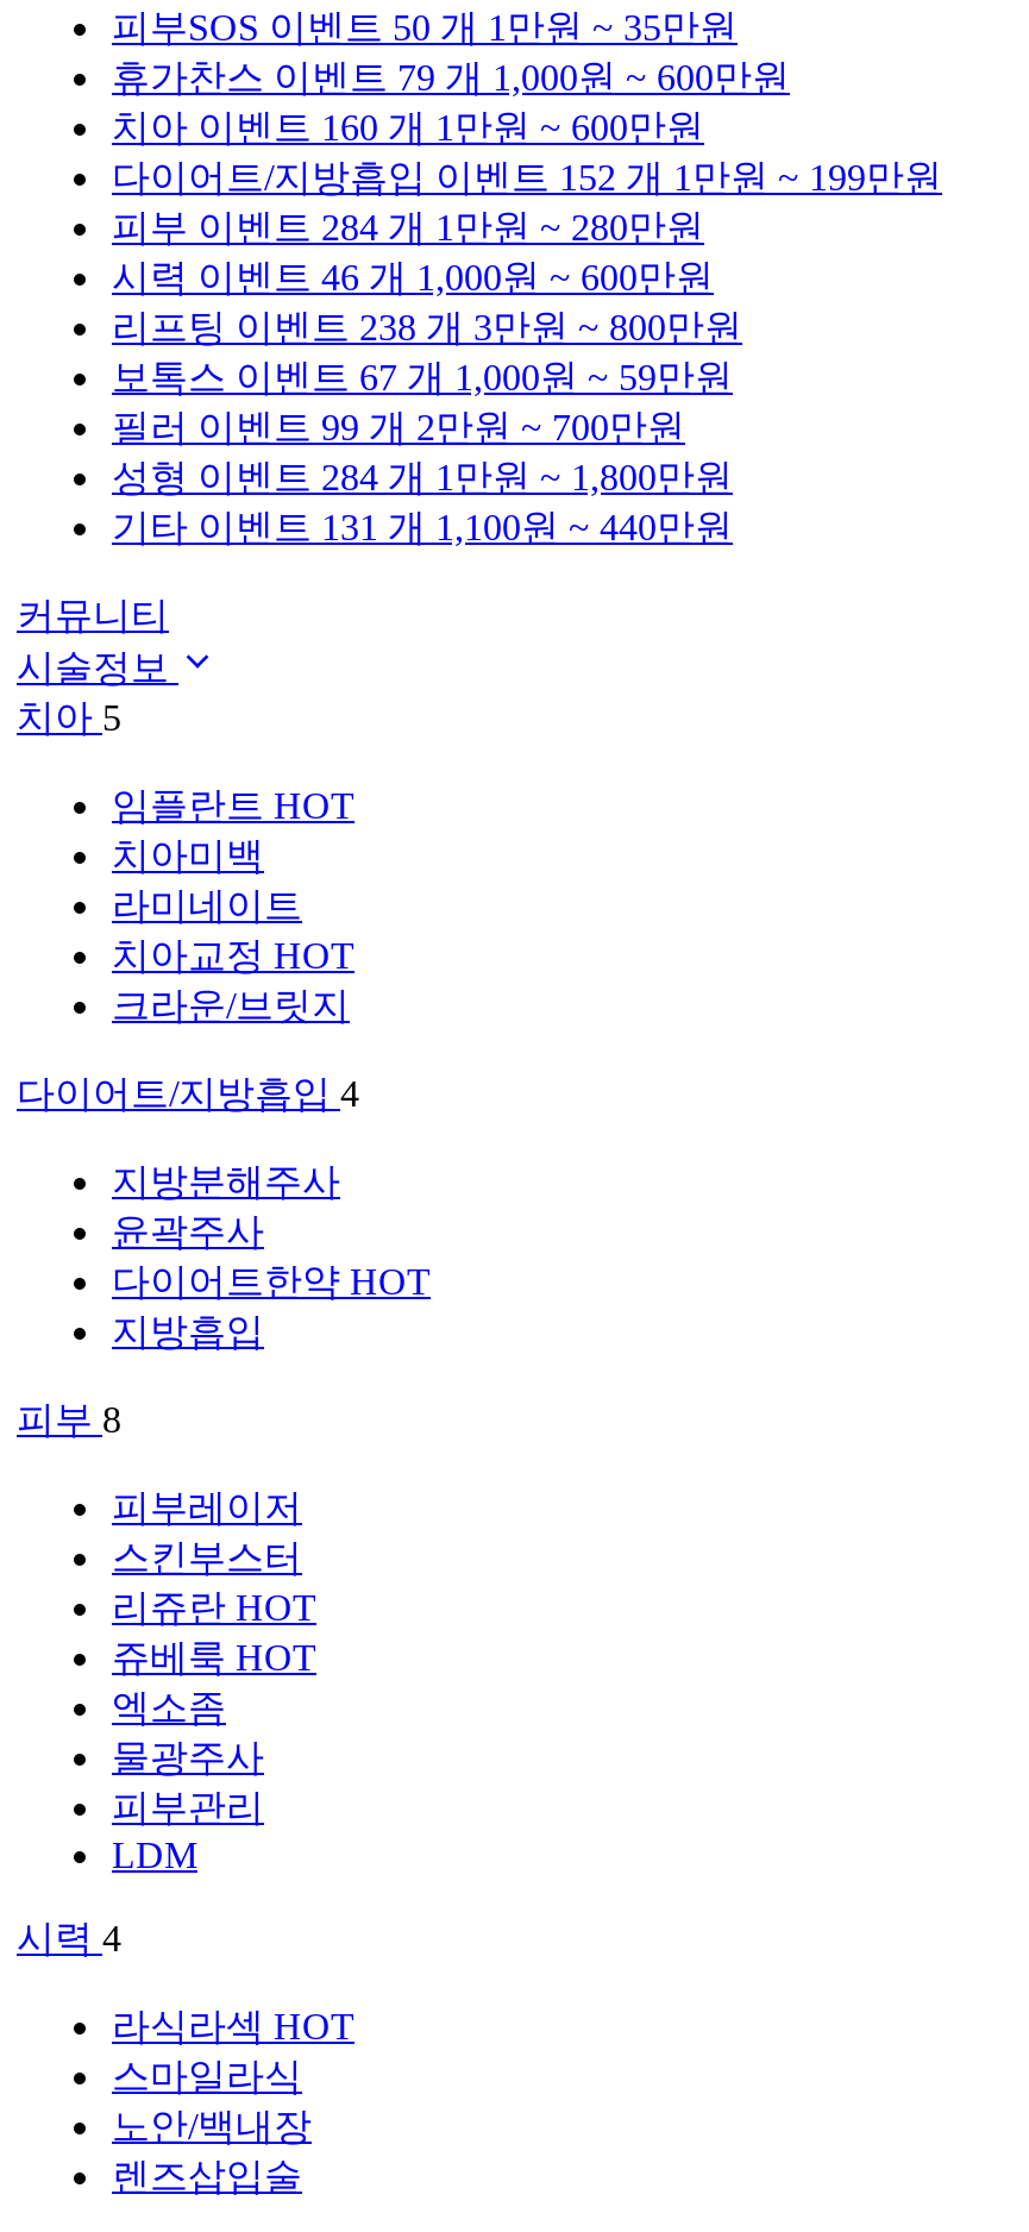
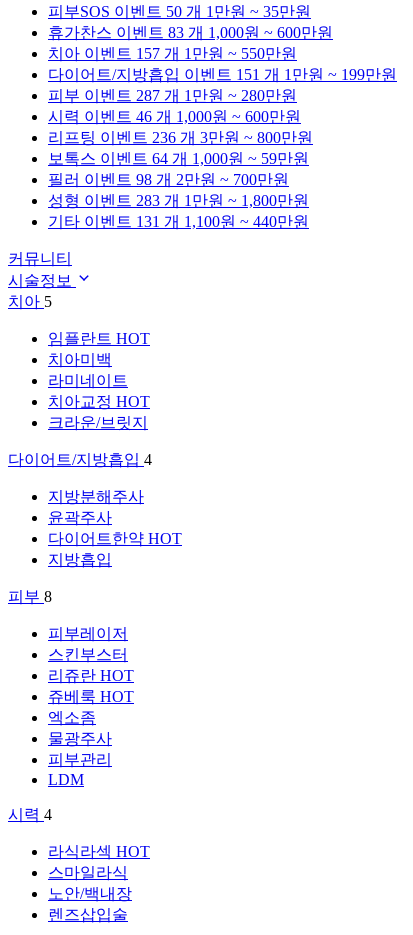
- 휴가찬스 이벤트 79 개 1,000원 ~ 600만원
+ 휴가찬스 이벤트 83 개 1,000원 ~ 600만원

- 치아 이벤트 160 개 1만원 ~ 600만원
+ 치아 이벤트 157 개 1만원 ~ 550만원

- 다이어트/지방흡입 이벤트 152 개 1만원 ~ 199만원
+ 다이어트/지방흡입 이벤트 151 개 1만원 ~ 199만원

- 피부 이벤트 284 개 1만원 ~ 280만원
+ 피부 이벤트 287 개 1만원 ~ 280만원

- 리프팅 이벤트 238 개 3만원 ~ 800만원
+ 리프팅 이벤트 236 개 3만원 ~ 800만원

- 보톡스 이벤트 67 개 1,000원 ~ 59만원
+ 보톡스 이벤트 64 개 1,000원 ~ 59만원

- 필러 이벤트 99 개 2만원 ~ 700만원
+ 필러 이벤트 98 개 2만원 ~ 700만원

- 성형 이벤트 284 개 1만원 ~ 1,800만원
+ 성형 이벤트 283 개 1만원 ~ 1,800만원
